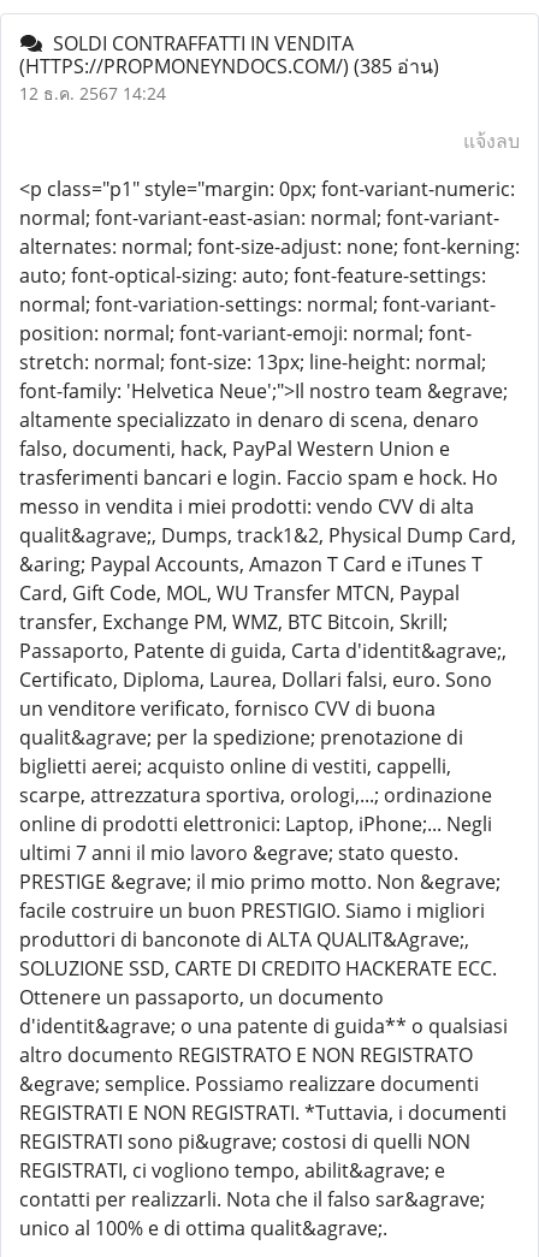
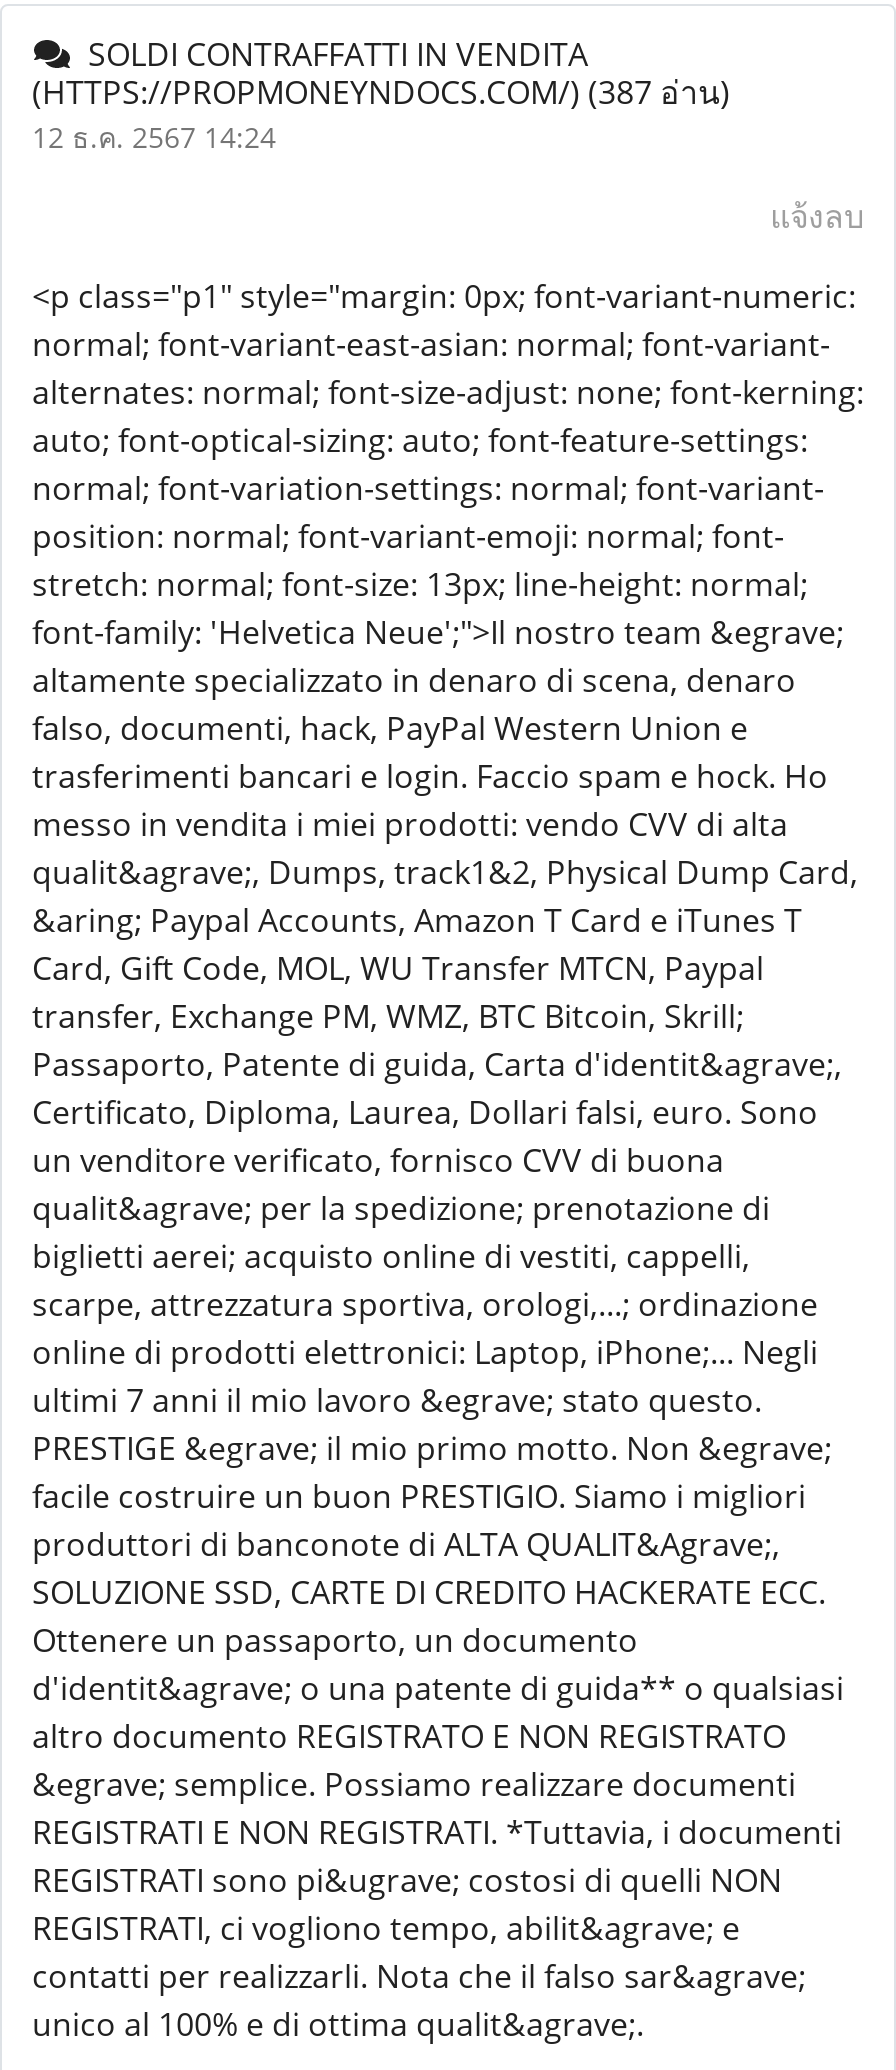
- (HTTPS://PROPMONEYNDOCS.COM/) (385 อ่าน)
+ (HTTPS://PROPMONEYNDOCS.COM/) (387 อ่าน)
